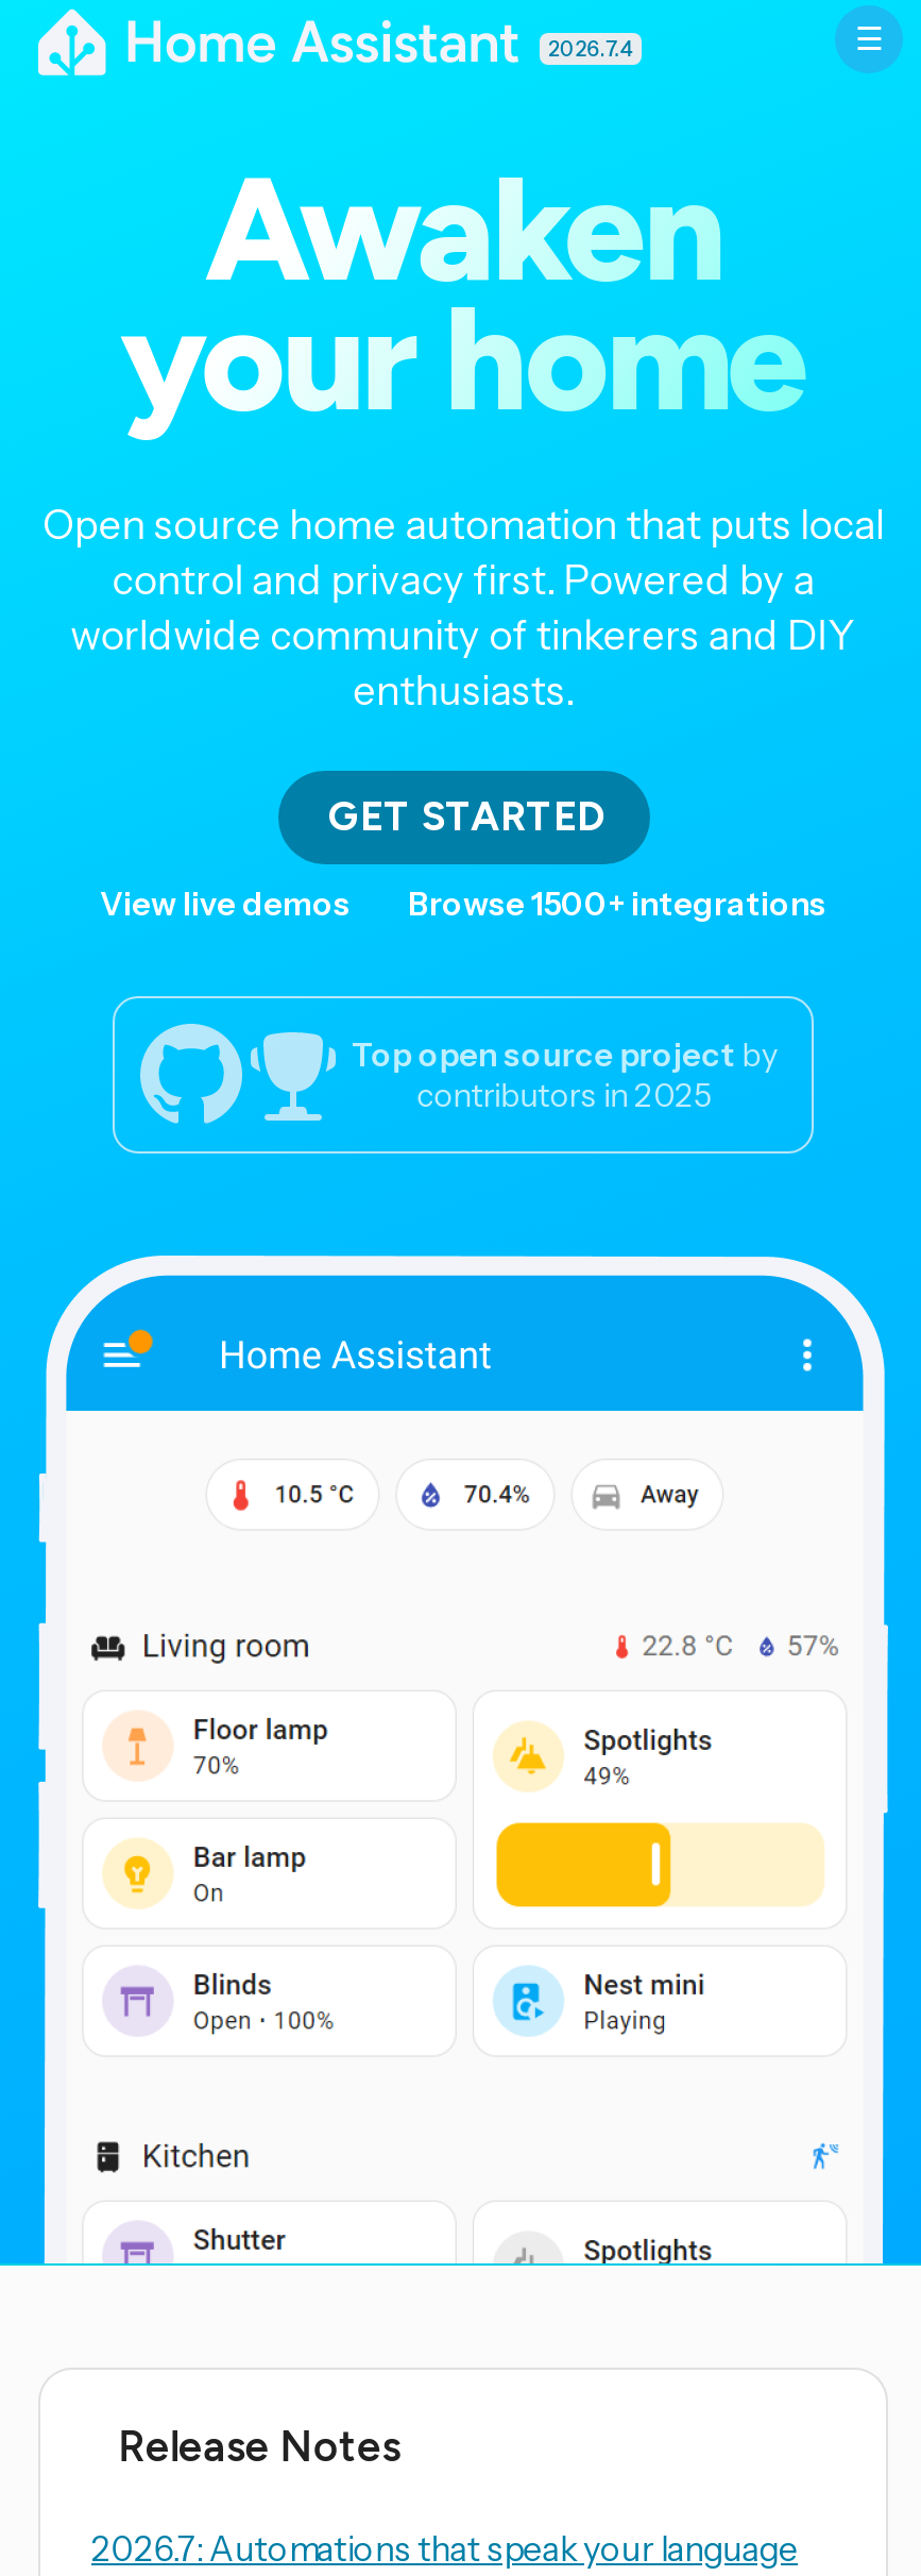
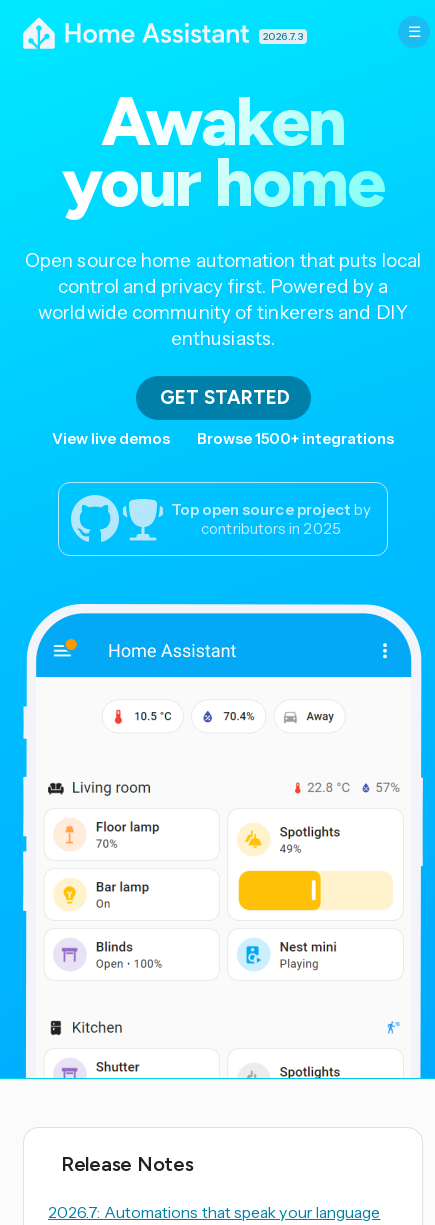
- 2026.7.4
+ 2026.7.3
